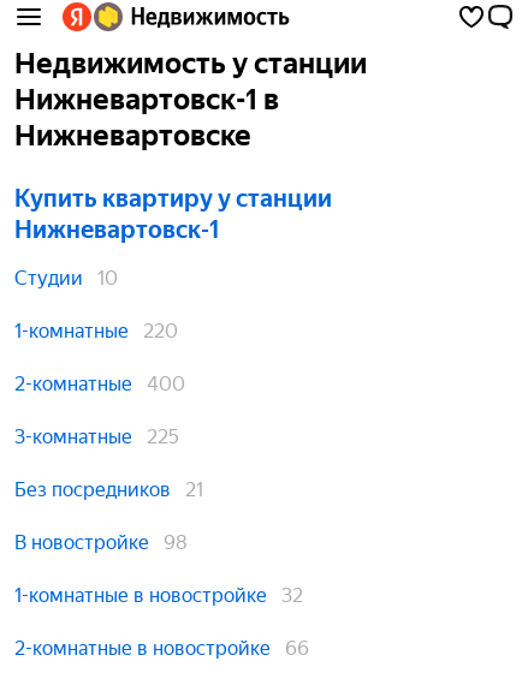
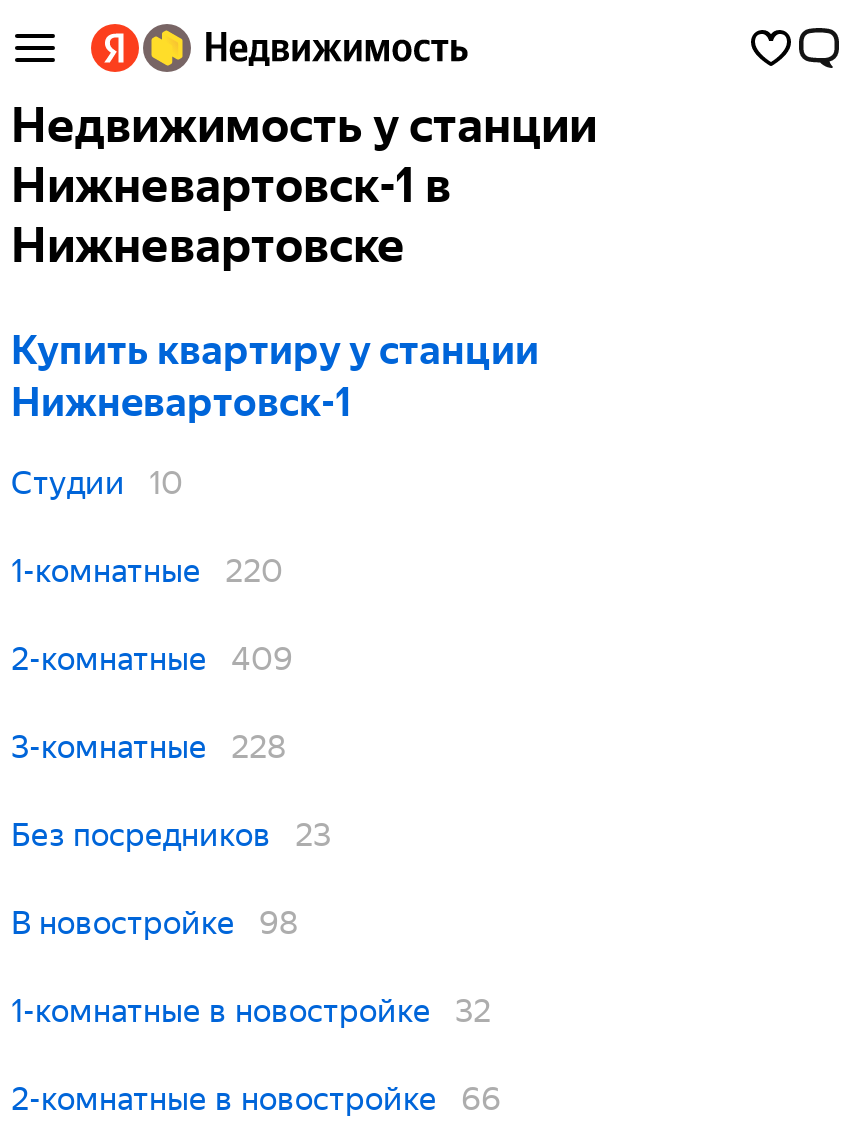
- 2-комнатные 400
+ 2-комнатные 409

- 3-комнатные 225
+ 3-комнатные 228

- Без посредников 21
+ Без посредников 23
